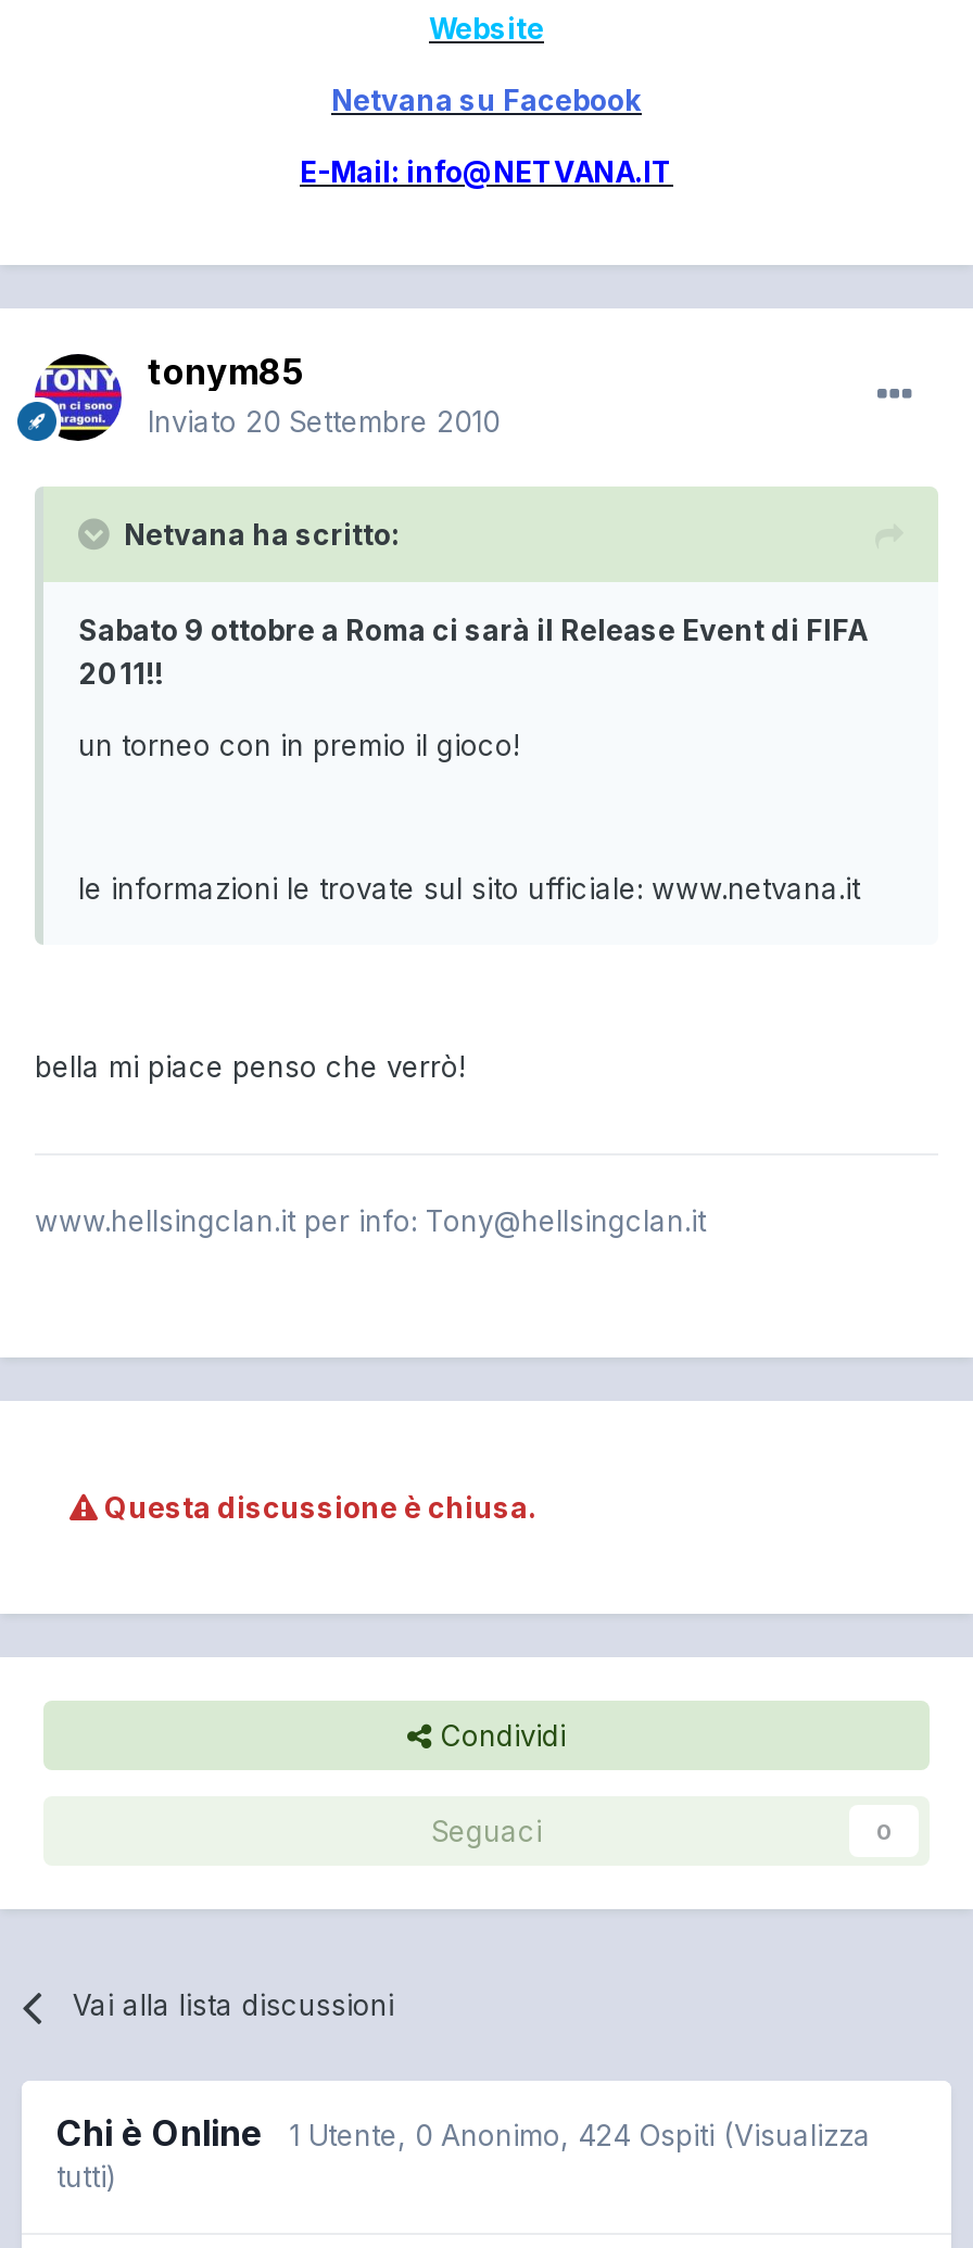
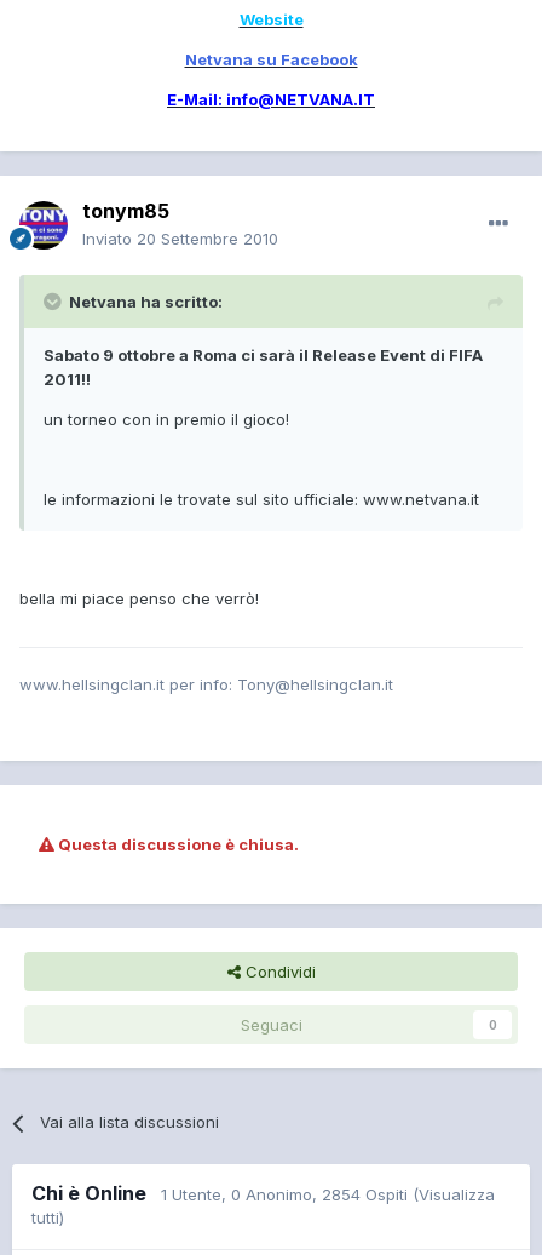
- Chi è Online 1 Utente, 0 Anonimo, 424 Ospiti (Visualizza
+ Chi è Online 1 Utente, 0 Anonimo, 2854 Ospiti (Visualizza
